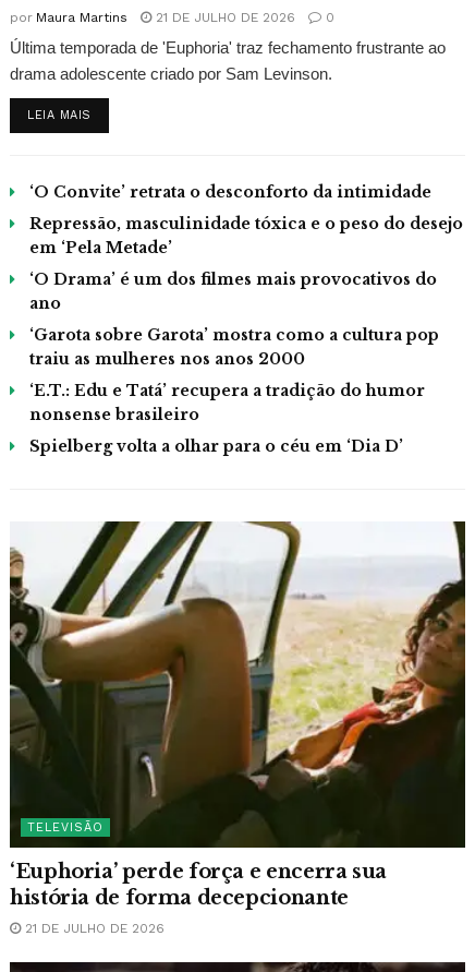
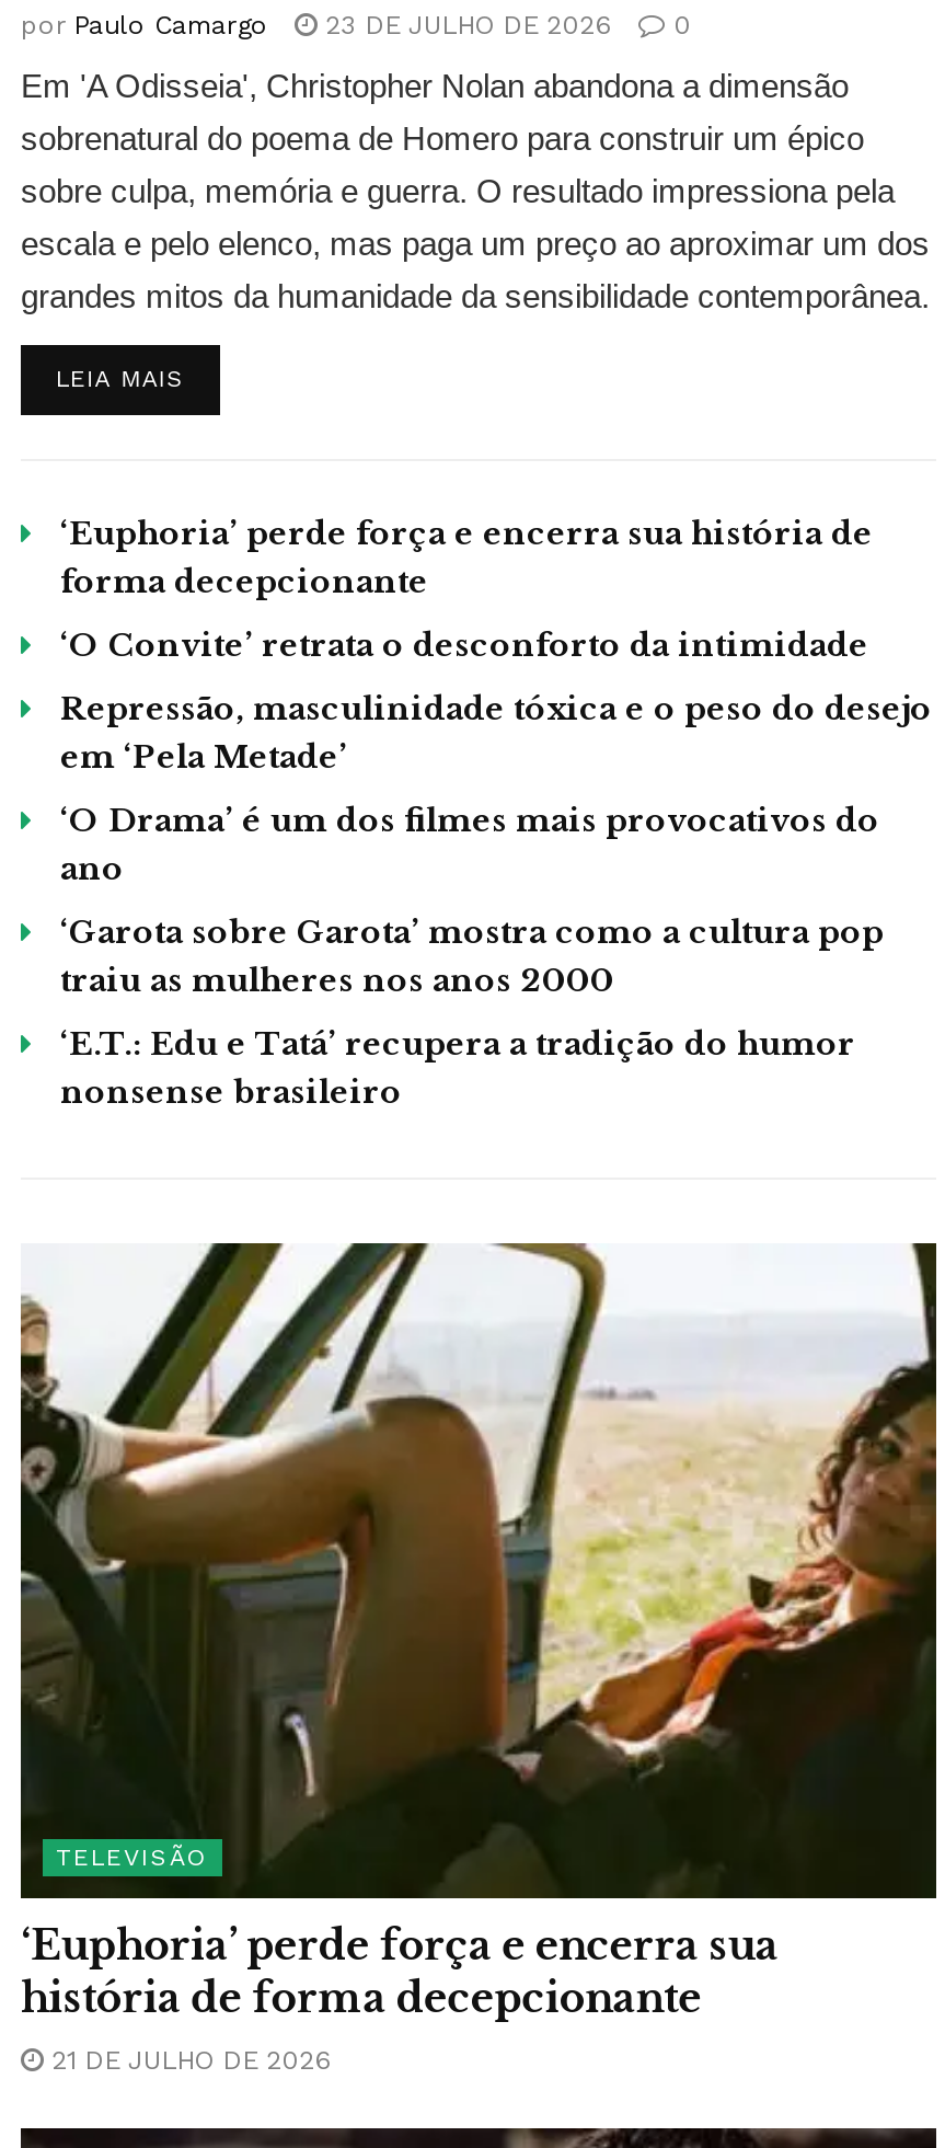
- por Maura Martins
- 21 DE JULHO DE 2026
+ por Paulo Camargo
+ 23 DE JULHO DE 2026

- Última temporada de 'Euphoria' traz fechamento frustrante ao
- drama adolescente criado por Sam Levinson.
+ Em 'A Odisseia', Christopher Nolan abandona a dimensão
+ sobrenatural do poema de Homero para construir um épico
+ sobre culpa, memória e guerra. O resultado impressiona pela
+ escala e pelo elenco, mas paga um preço ao aproximar um dos
+ grandes mitos da humanidade da sensibilidade contemporânea.

+ ‘Euphoria’ perde força e encerra sua história de
+ forma decepcionante

moved down: ‘O Convite’ retrata o desconforto da intimidade | Repressão, masculinidade tóxica e o peso do desejo | em ‘Pela Metade’ | ... | ‘E.T.: Edu e Tatá’ recupera a tradição do humor | nonsense brasileiro

- Spielberg volta a olhar para o céu em ‘Dia D’
